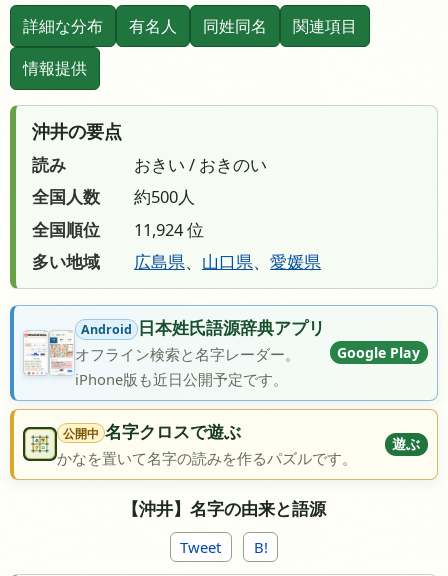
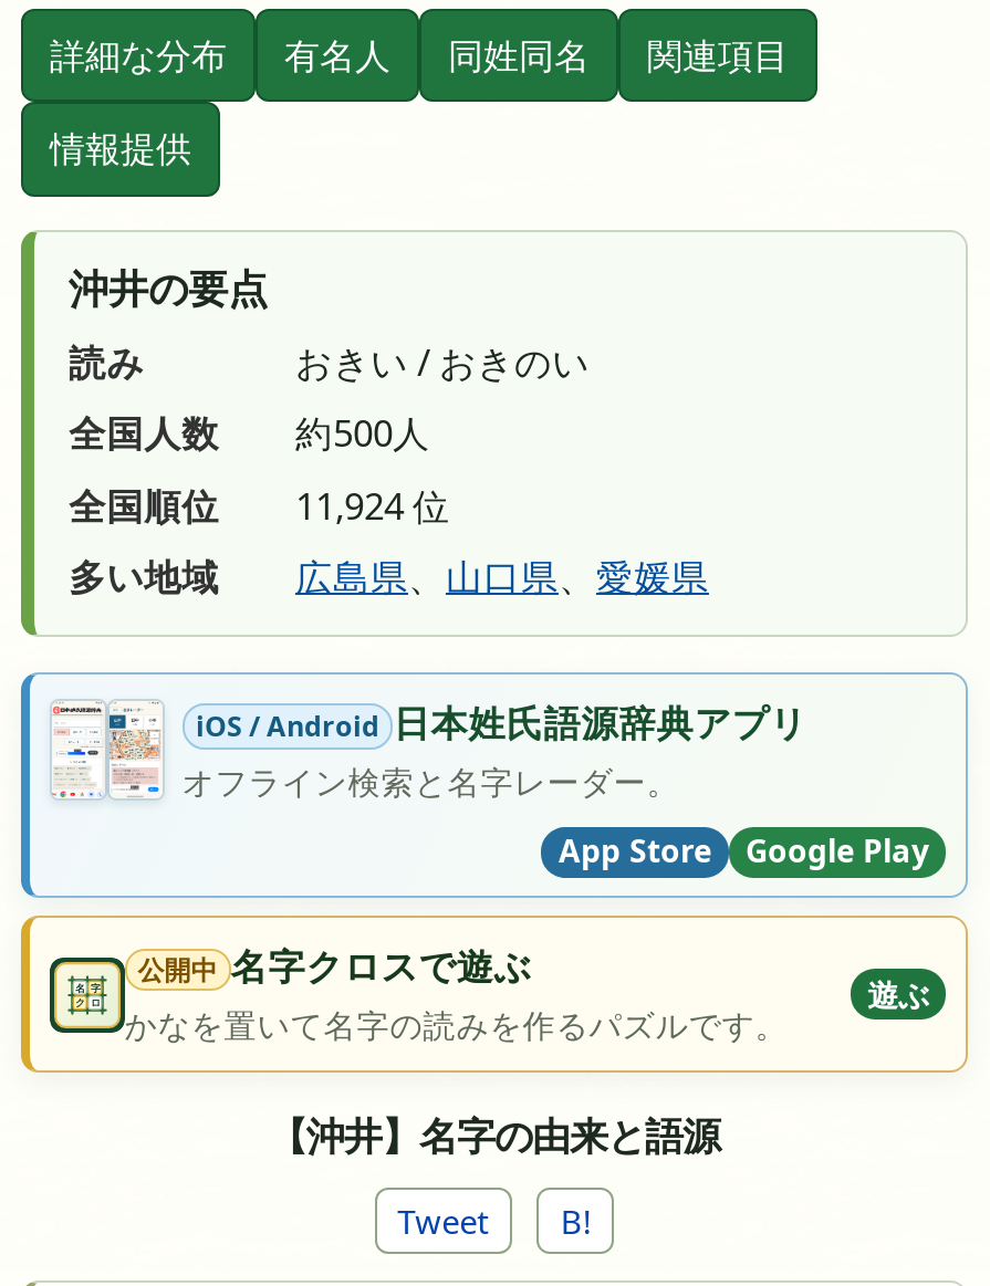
- [image]
- Android 日本姓氏語源辞典アプリ
+ [image]
+ iOS / Android 日本姓氏語源辞典アプリ

moved down: Google Play

- iPhone版も近日公開予定です。
+ App Store
